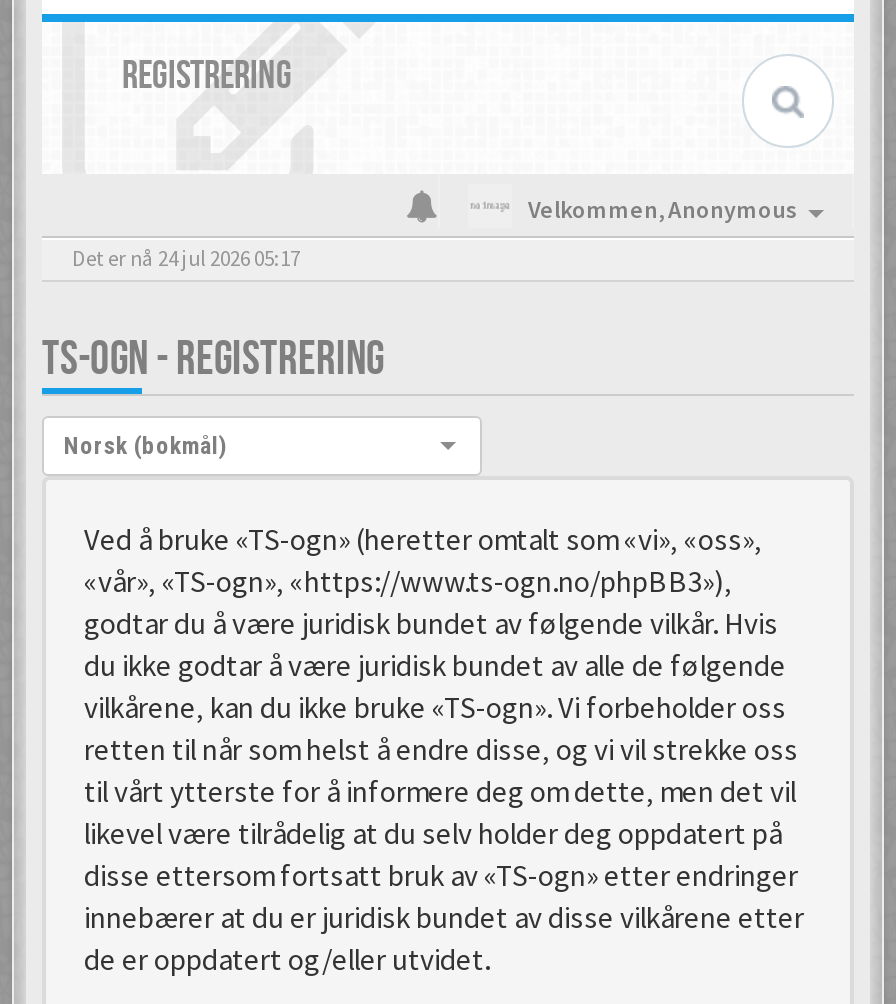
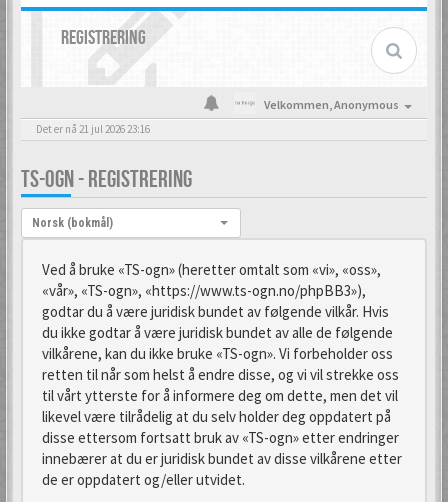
- Det er nå 24 jul 2026 05:17
+ Det er nå 21 jul 2026 23:16
